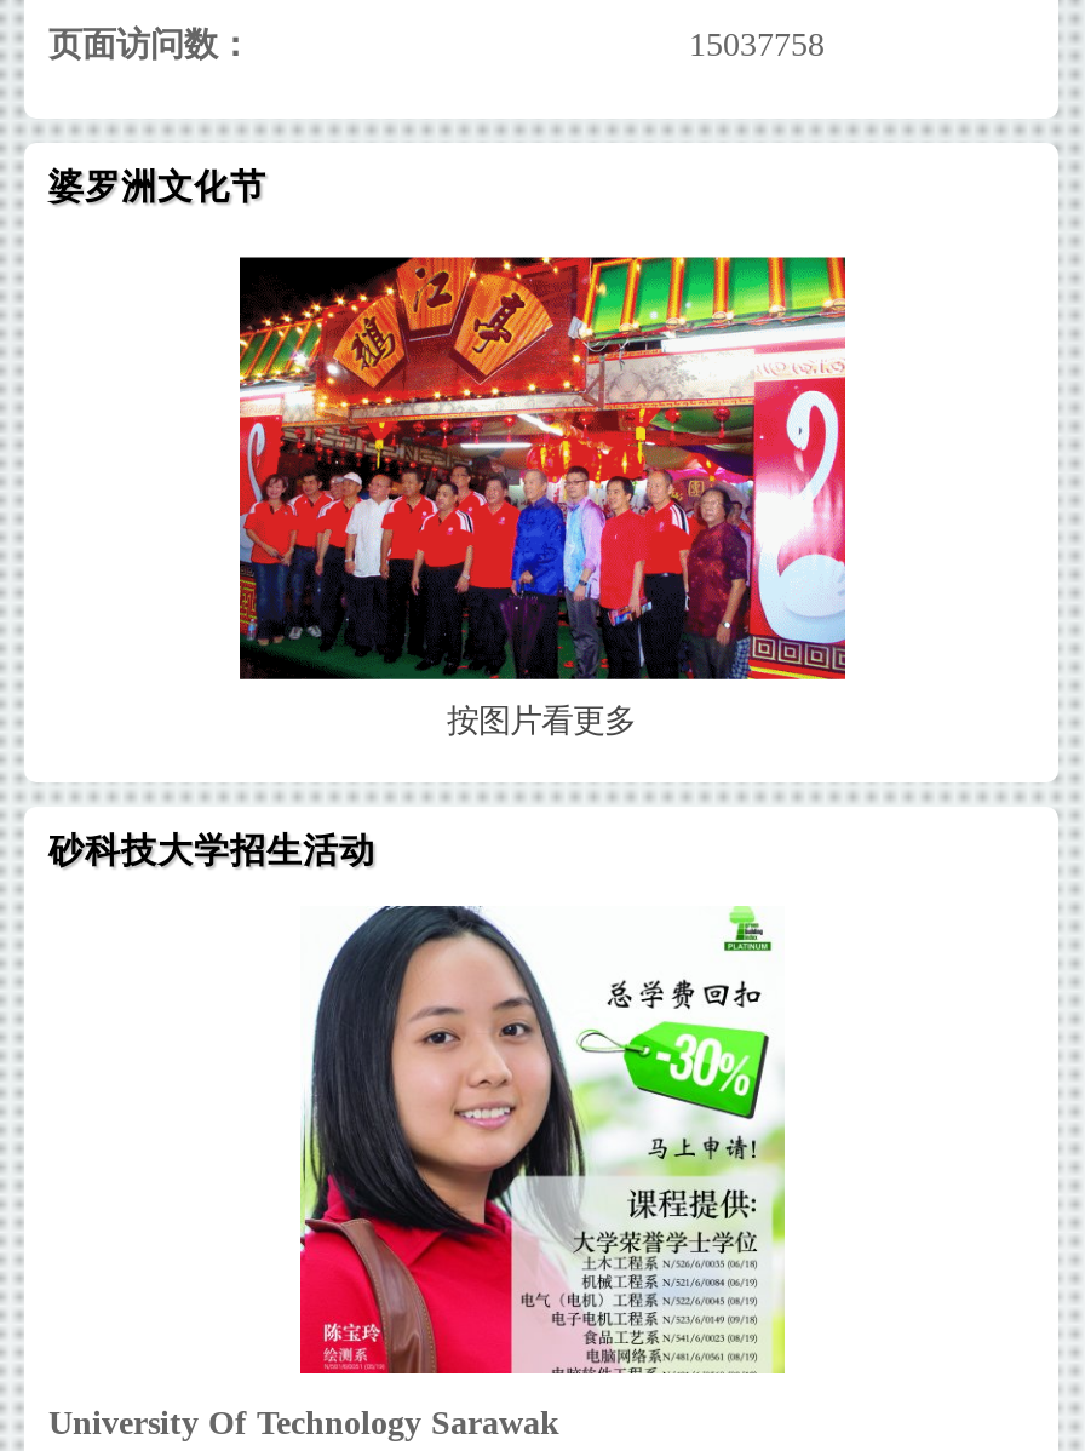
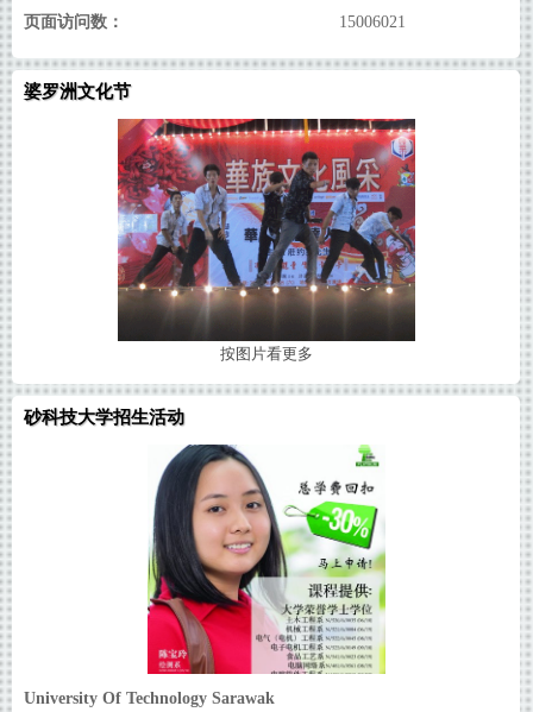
- 15037758
+ 15006021

- [image]
+ [image]
